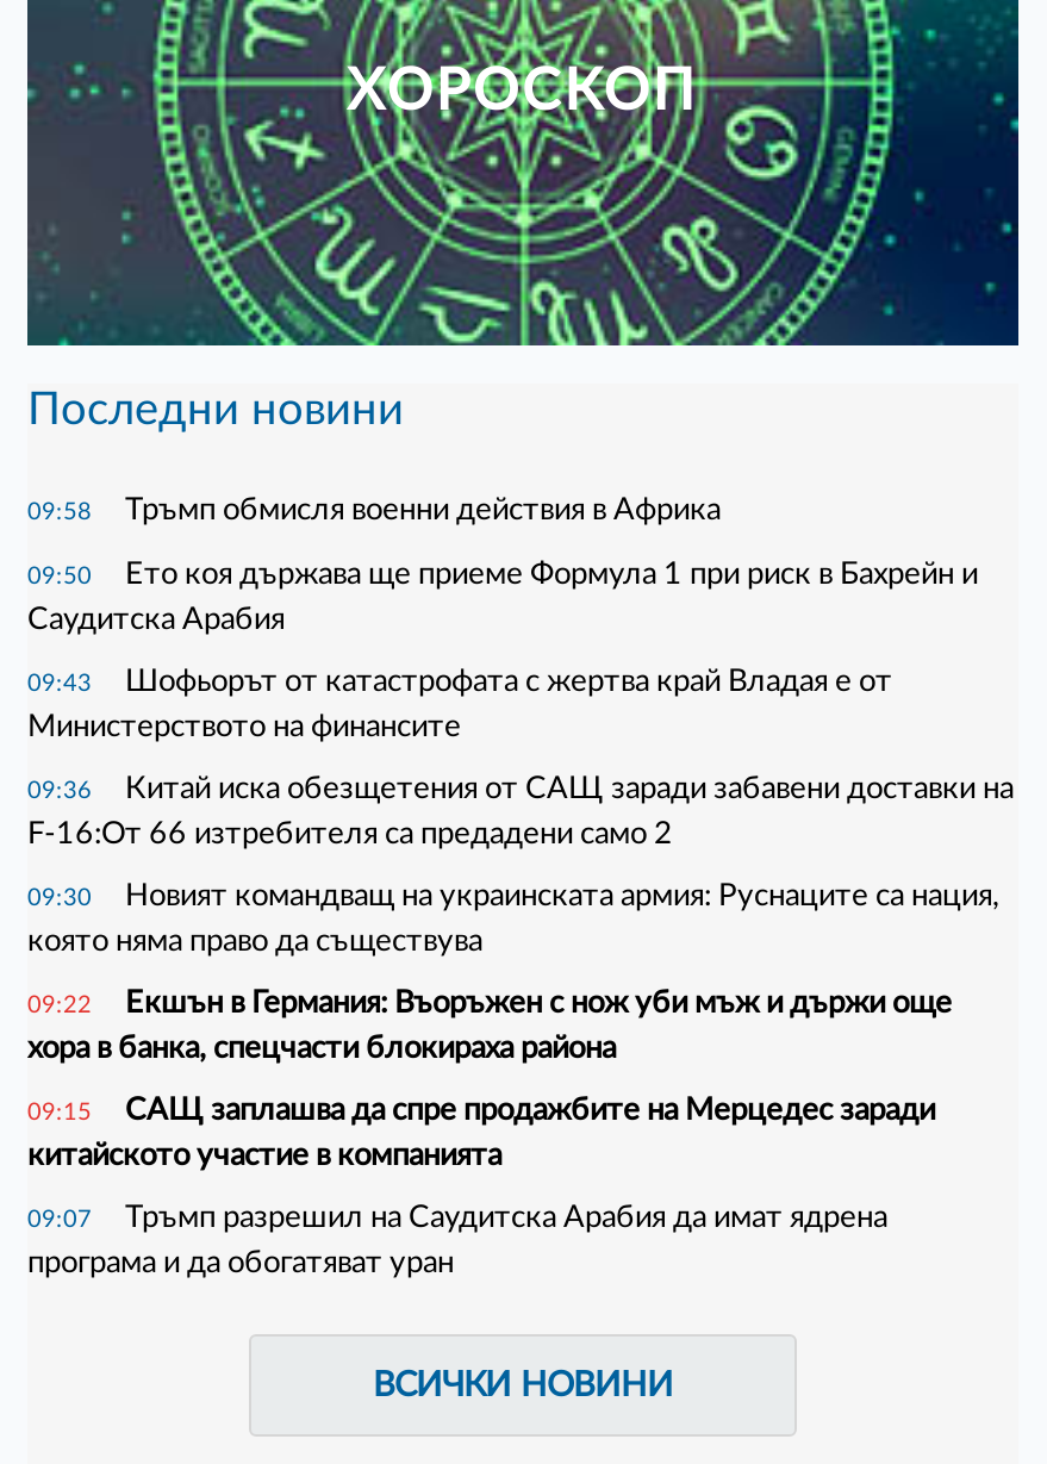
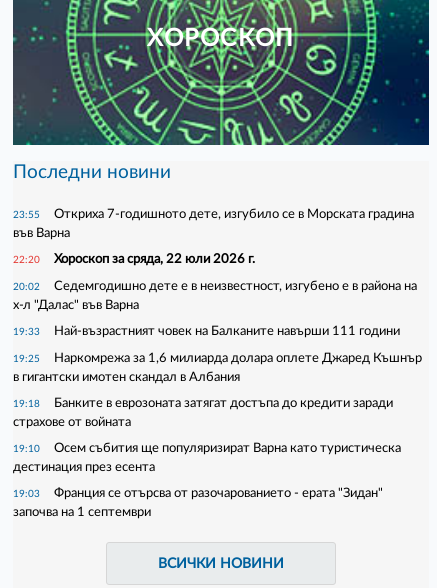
- 09:58
- Тръмп обмисля военни действия в Африка
- 09:50
- Ето коя държава ще приеме Формула 1 при риск в Бахрейн и
- Саудитска Арабия
- 09:43
- Шофьорът от катастрофата с жертва край Владая е от
- Министерството на финансите
- 09:36
- Китай иска обезщетения от САЩ заради забавени доставки на
- F-16:От 66 изтребителя са предадени само 2
- 09:30
- Новият командващ на украинската армия: Руснаците са нация,
- която няма право да съществува
- 09:22
- Екшън в Германия: Въоръжен с нож уби мъж и държи още
- хора в банка, спецчасти блокираха района
- 09:15
- САЩ заплашва да спре продажбите на Мерцедес заради
- китайското участие в компанията
- 09:07
- Тръмп разрешил на Саудитска Арабия да имат ядрена
- програма и да обогатяват уран
+ 23:55
+ Откриха 7-годишното дете, изгубило се в Морската градина
+ във Варна
+ 22:20
+ Хороскоп за сряда, 22 юли 2026 г.
+ 20:02
+ Седемгодишно дете е в неизвестност, изгубено е в района на
+ х-л "Далас" във Варна
+ 19:33
+ Най-възрастният човек на Балканите навърши 111 години
+ 19:25
+ Наркомрежа за 1,6 милиарда долара оплете Джаред Къшнър
+ в гигантски имотен скандал в Албания
+ 19:18
+ Банките в еврозоната затягат достъпа до кредити заради
+ страхове от войната
+ 19:10
+ Осем събития ще популяризират Варна като туристическа
+ дестинация през есента
+ 19:03
+ Франция се отърсва от разочарованието - ерата "Зидан"
+ започва на 1 септември
